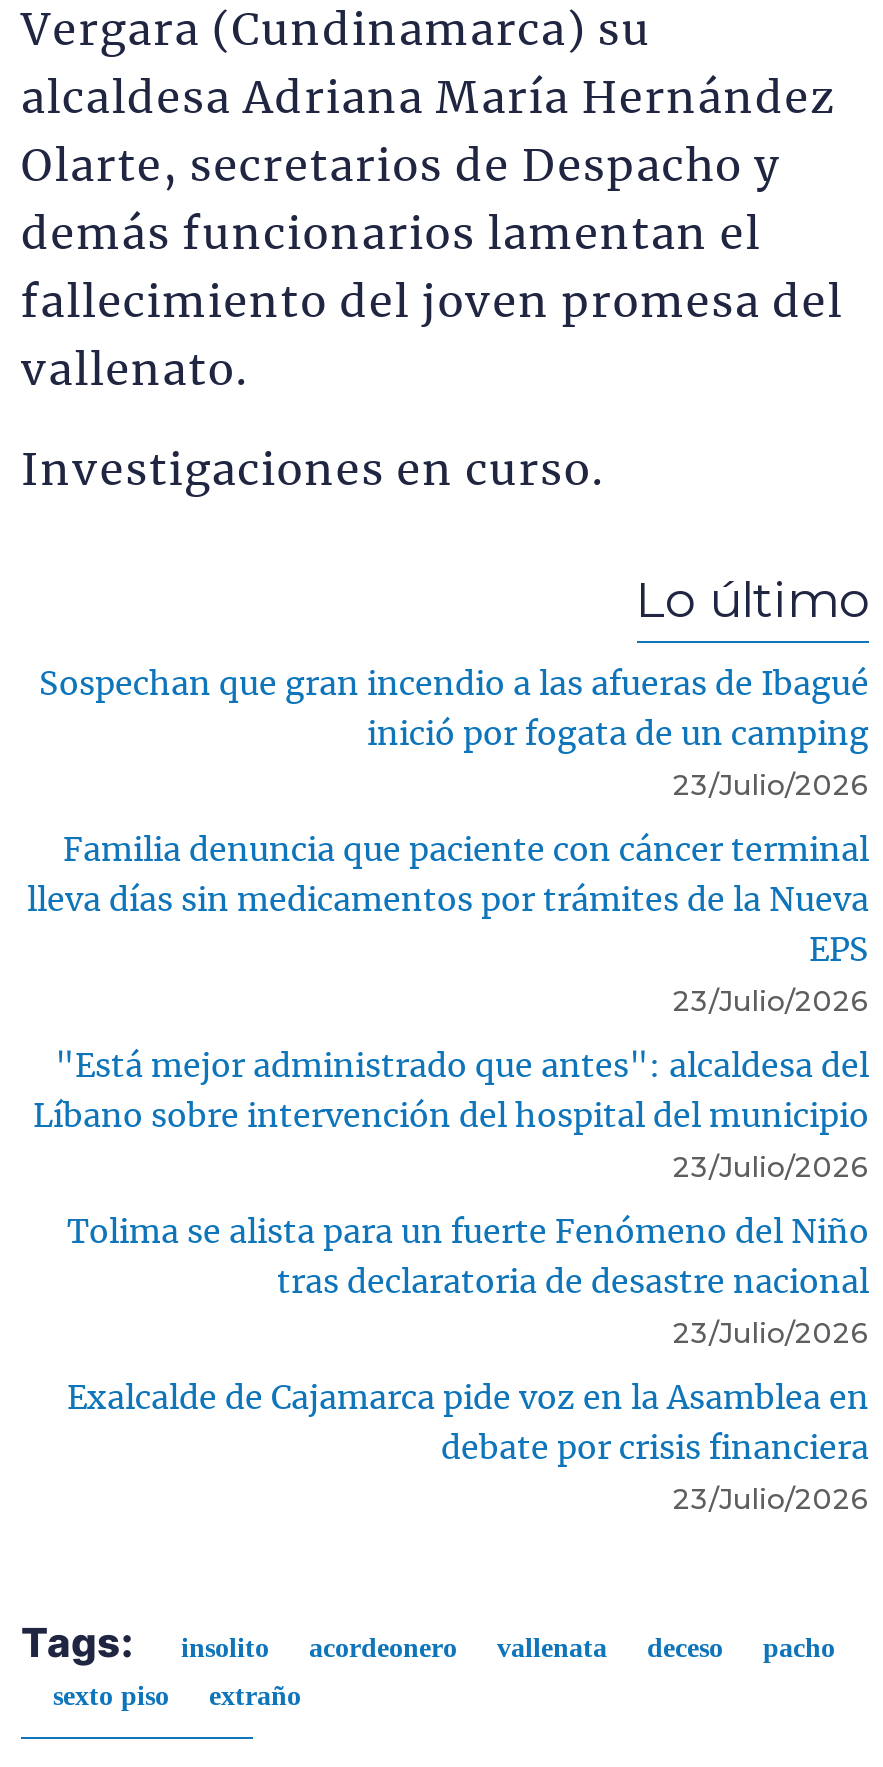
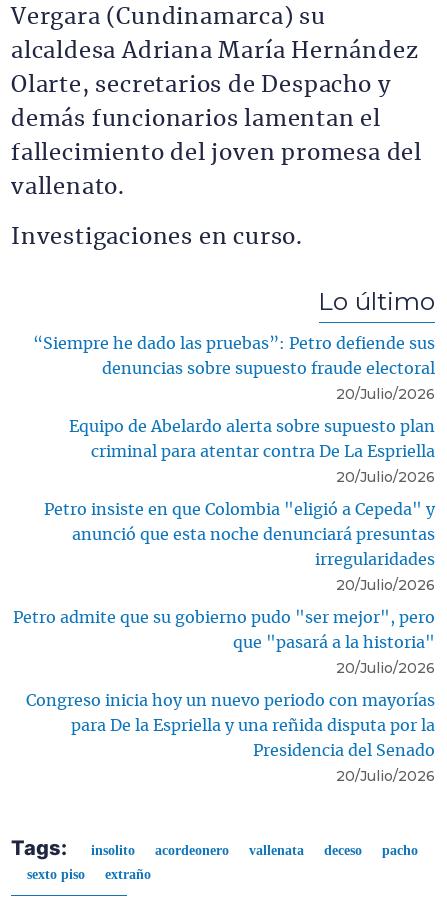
- Sospechan que gran incendio a las afueras de Ibagué
- inició por fogata de un camping
- 23/Julio/2026
- Familia denuncia que paciente con cáncer terminal
- lleva días sin medicamentos por trámites de la Nueva
- EPS
- 23/Julio/2026
- "Está mejor administrado que antes": alcaldesa del
- Líbano sobre intervención del hospital del municipio
- 23/Julio/2026
- Tolima se alista para un fuerte Fenómeno del Niño
- tras declaratoria de desastre nacional
- 23/Julio/2026
- Exalcalde de Cajamarca pide voz en la Asamblea en
- debate por crisis financiera
- 23/Julio/2026
+ “Siempre he dado las pruebas”: Petro defiende sus
+ denuncias sobre supuesto fraude electoral
+ 20/Julio/2026
+ Equipo de Abelardo alerta sobre supuesto plan
+ criminal para atentar contra De La Espriella
+ 20/Julio/2026
+ Petro insiste en que Colombia "eligió a Cepeda" y
+ anunció que esta noche denunciará presuntas
+ irregularidades
+ 20/Julio/2026
+ Petro admite que su gobierno pudo "ser mejor", pero
+ que "pasará a la historia"
+ 20/Julio/2026
+ Congreso inicia hoy un nuevo periodo con mayorías
+ para De la Espriella y una reñida disputa por la
+ Presidencia del Senado
+ 20/Julio/2026
